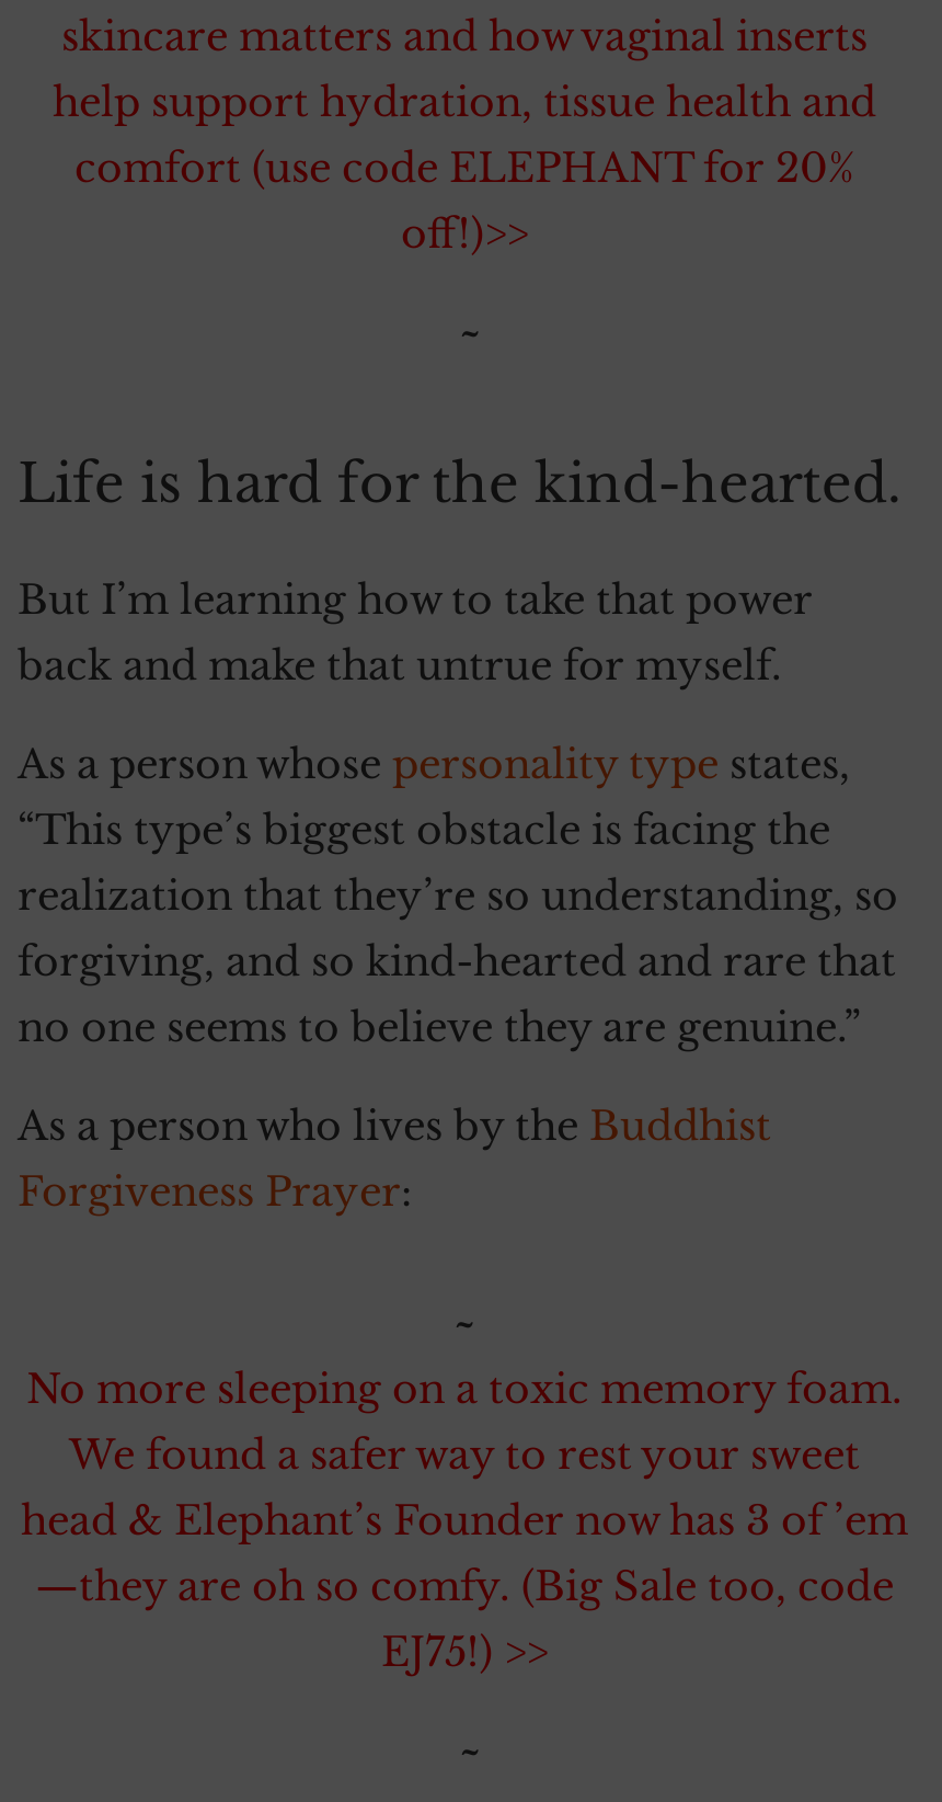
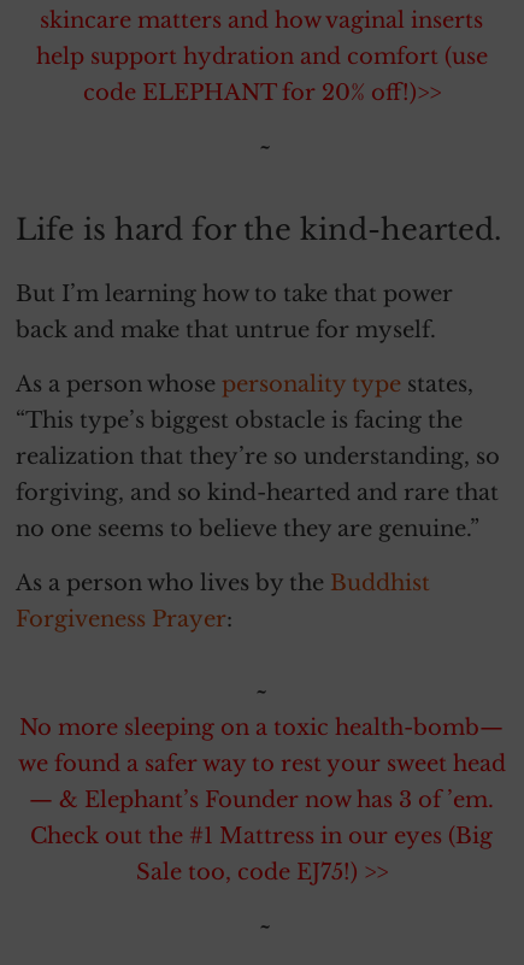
- help support hydration, tissue health and
- comfort (use code ELEPHANT for 20%
- off!)>>
+ help support hydration and comfort (use
+ code ELEPHANT for 20% off!)>>

- No more sleeping on a toxic memory foam.
- We found a safer way to rest your sweet
- head & Elephant’s Founder now has 3 of ’em
- —they are oh so comfy. (Big Sale too, code
- EJ75!) >>
+ No more sleeping on a toxic health-bomb—
+ we found a safer way to rest your sweet head
+ — & Elephant’s Founder now has 3 of ’em.
+ Check out the #1 Mattress in our eyes (Big
+ Sale too, code EJ75!) >>
